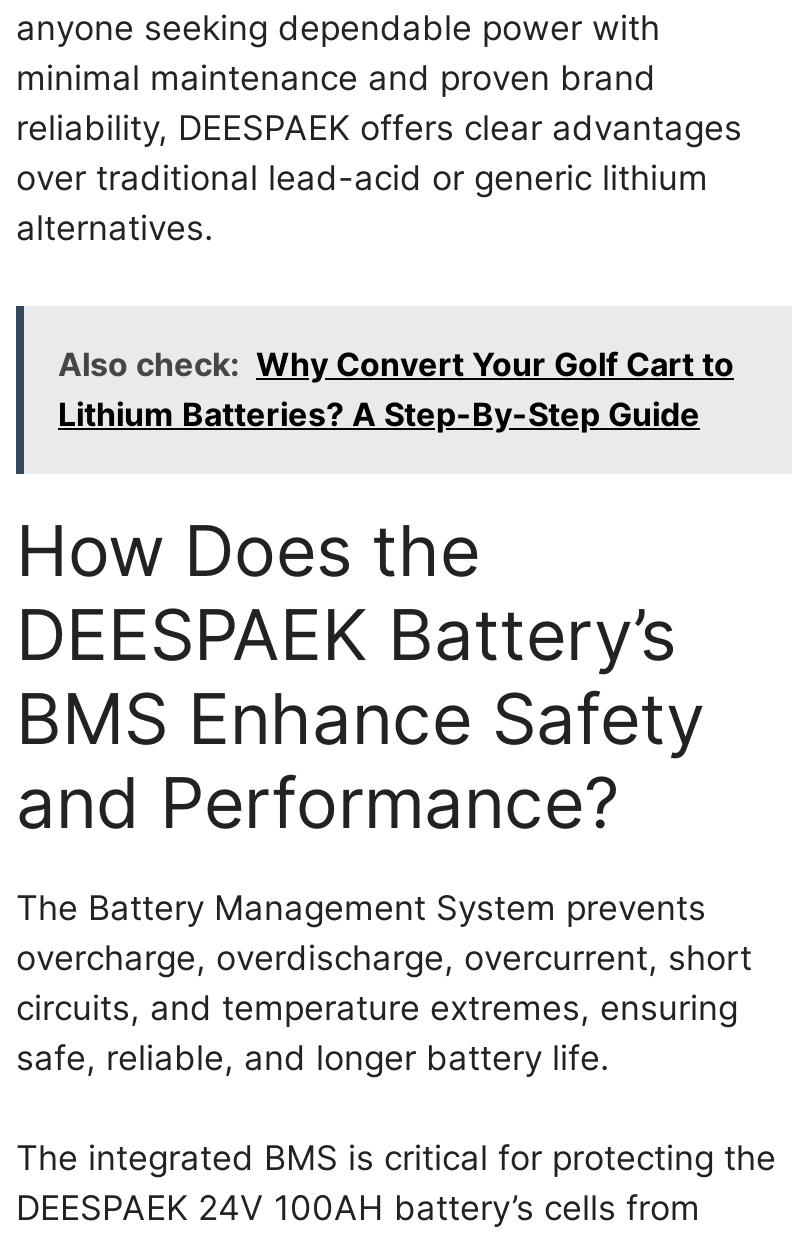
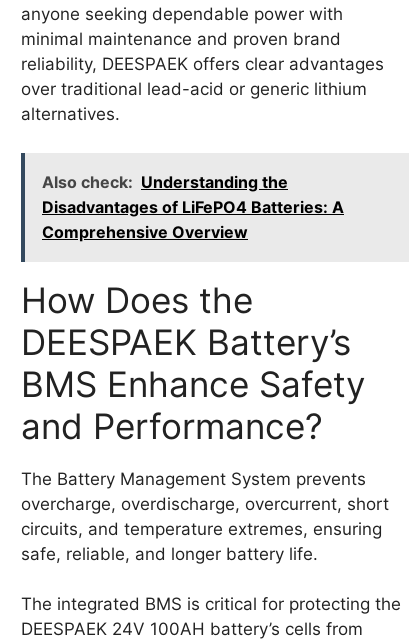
- Also check: Why Convert Your Golf Cart to
- Lithium Batteries? A Step-By-Step Guide
+ Also check: Understanding the
+ Disadvantages of LiFePO4 Batteries: A
+ Comprehensive Overview
